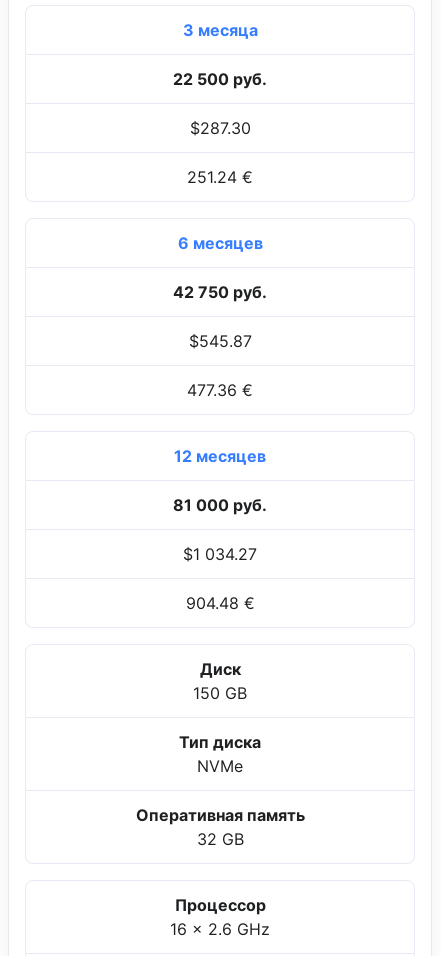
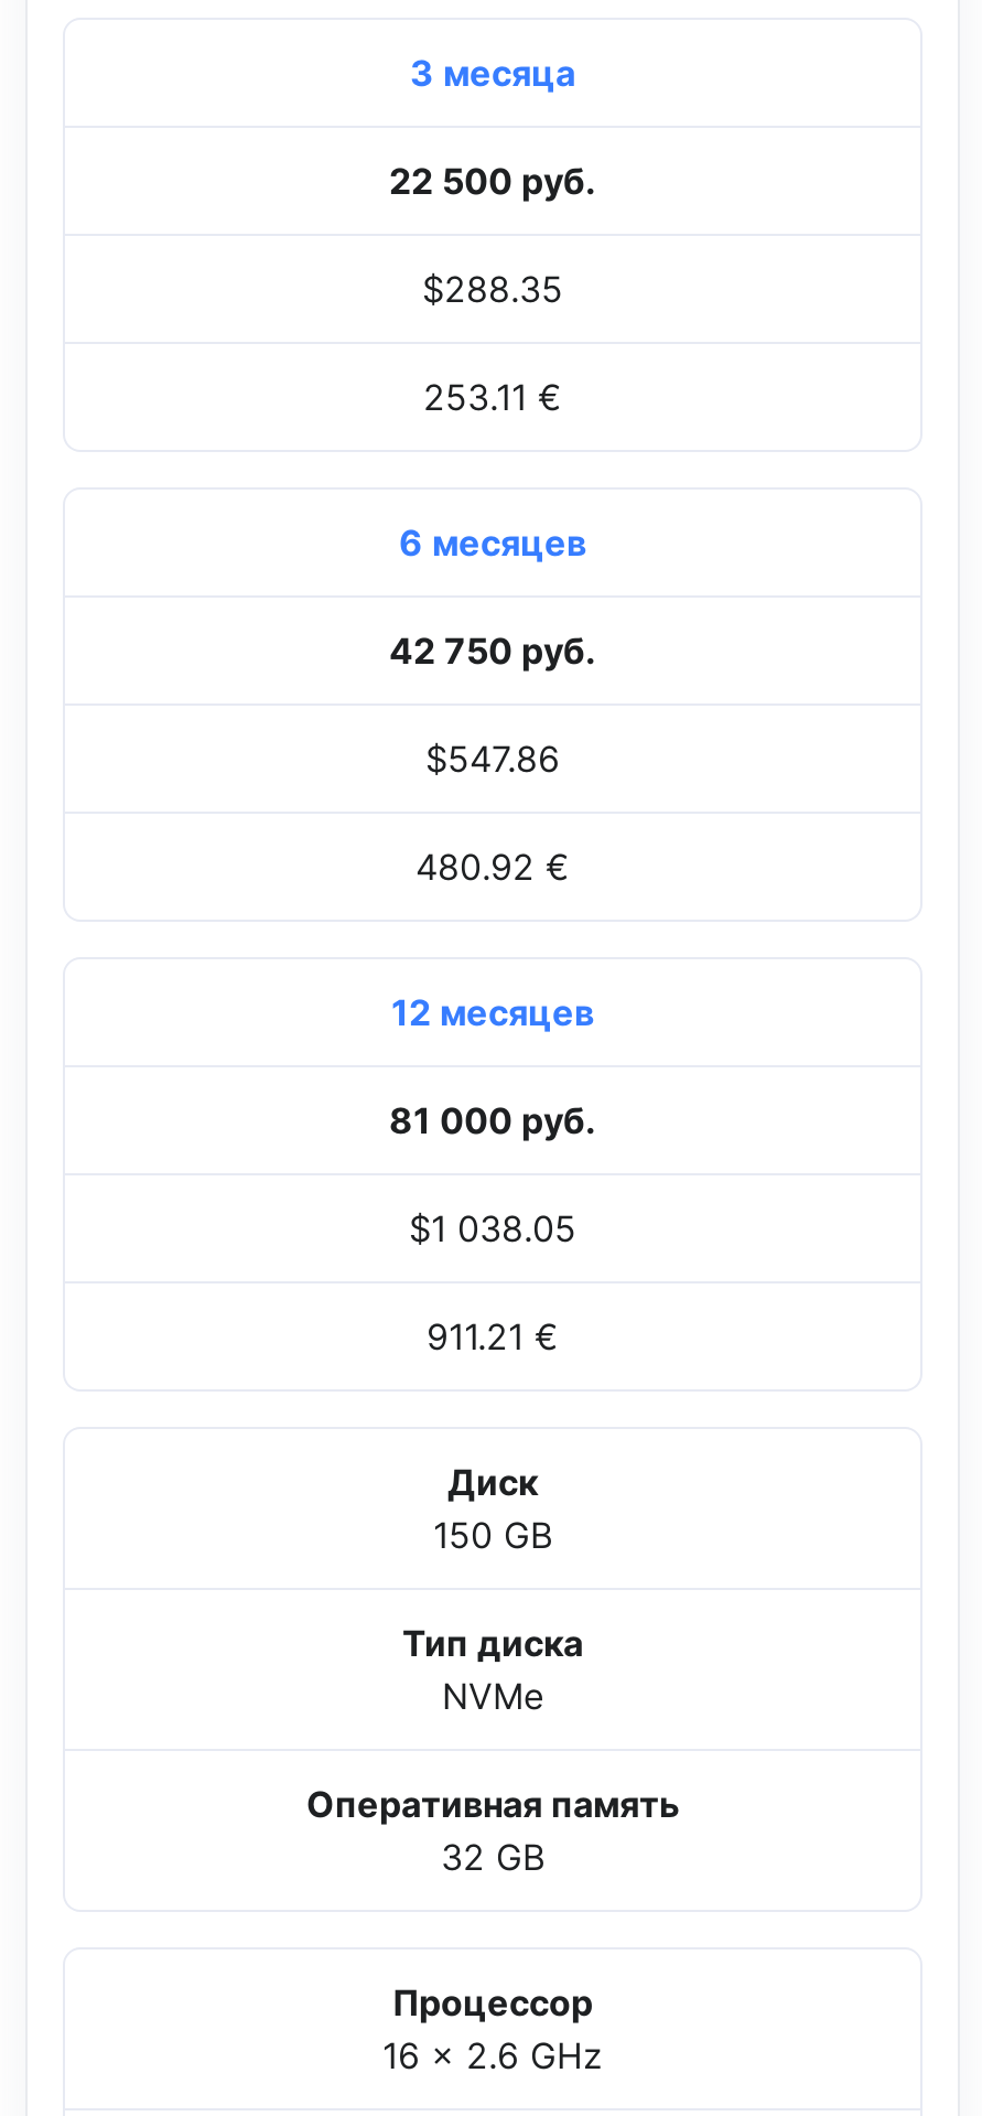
- $287.30
+ $288.35

- 251.24 €
+ 253.11 €

- $545.87
+ $547.86

- 477.36 €
+ 480.92 €

- $1 034.27
+ $1 038.05

- 904.48 €
+ 911.21 €
